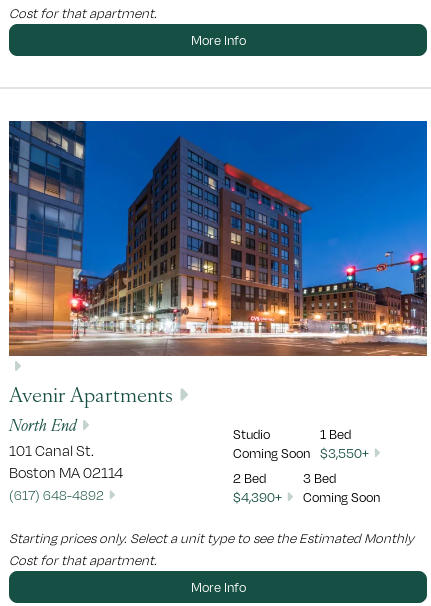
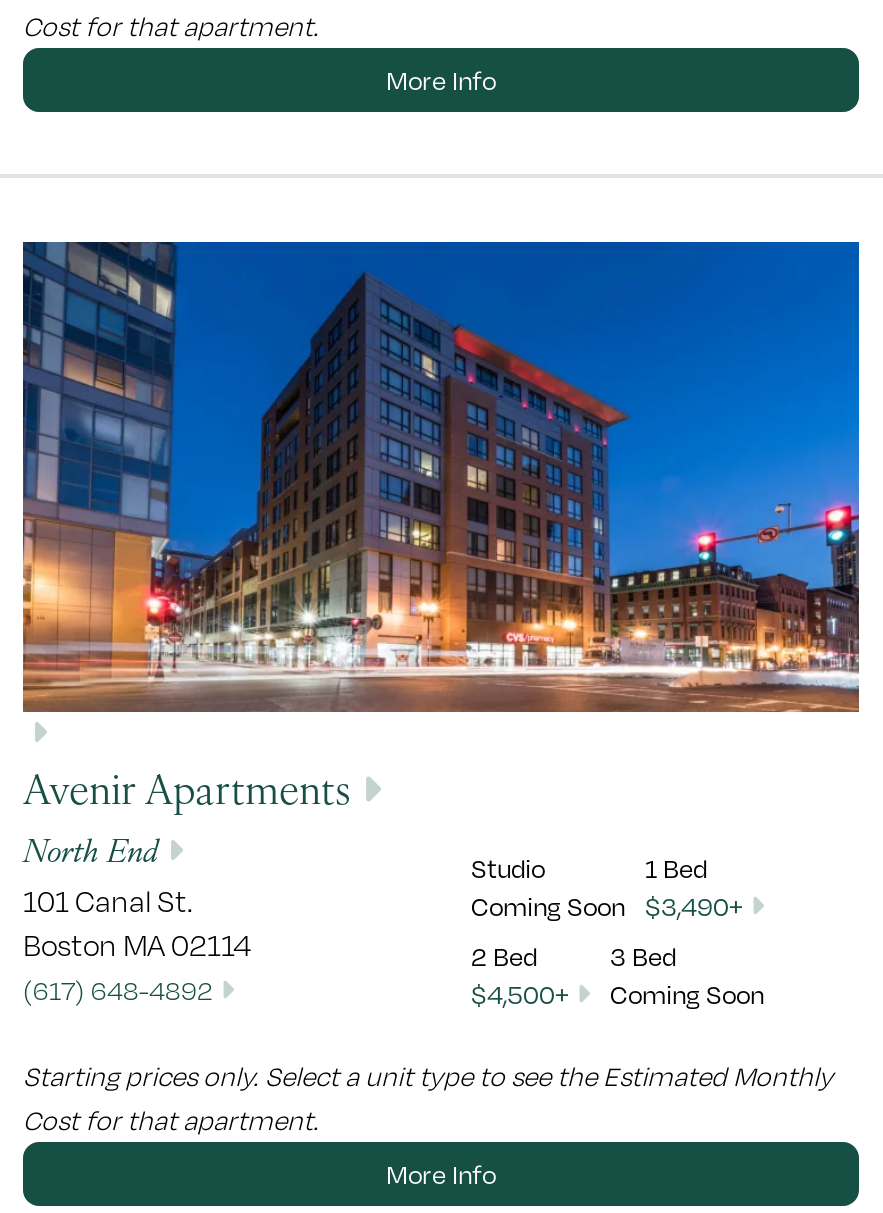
- Coming Soon $3,550+
+ Coming Soon $3,490+

- $4,390+ Coming Soon
+ $4,500+ Coming Soon
